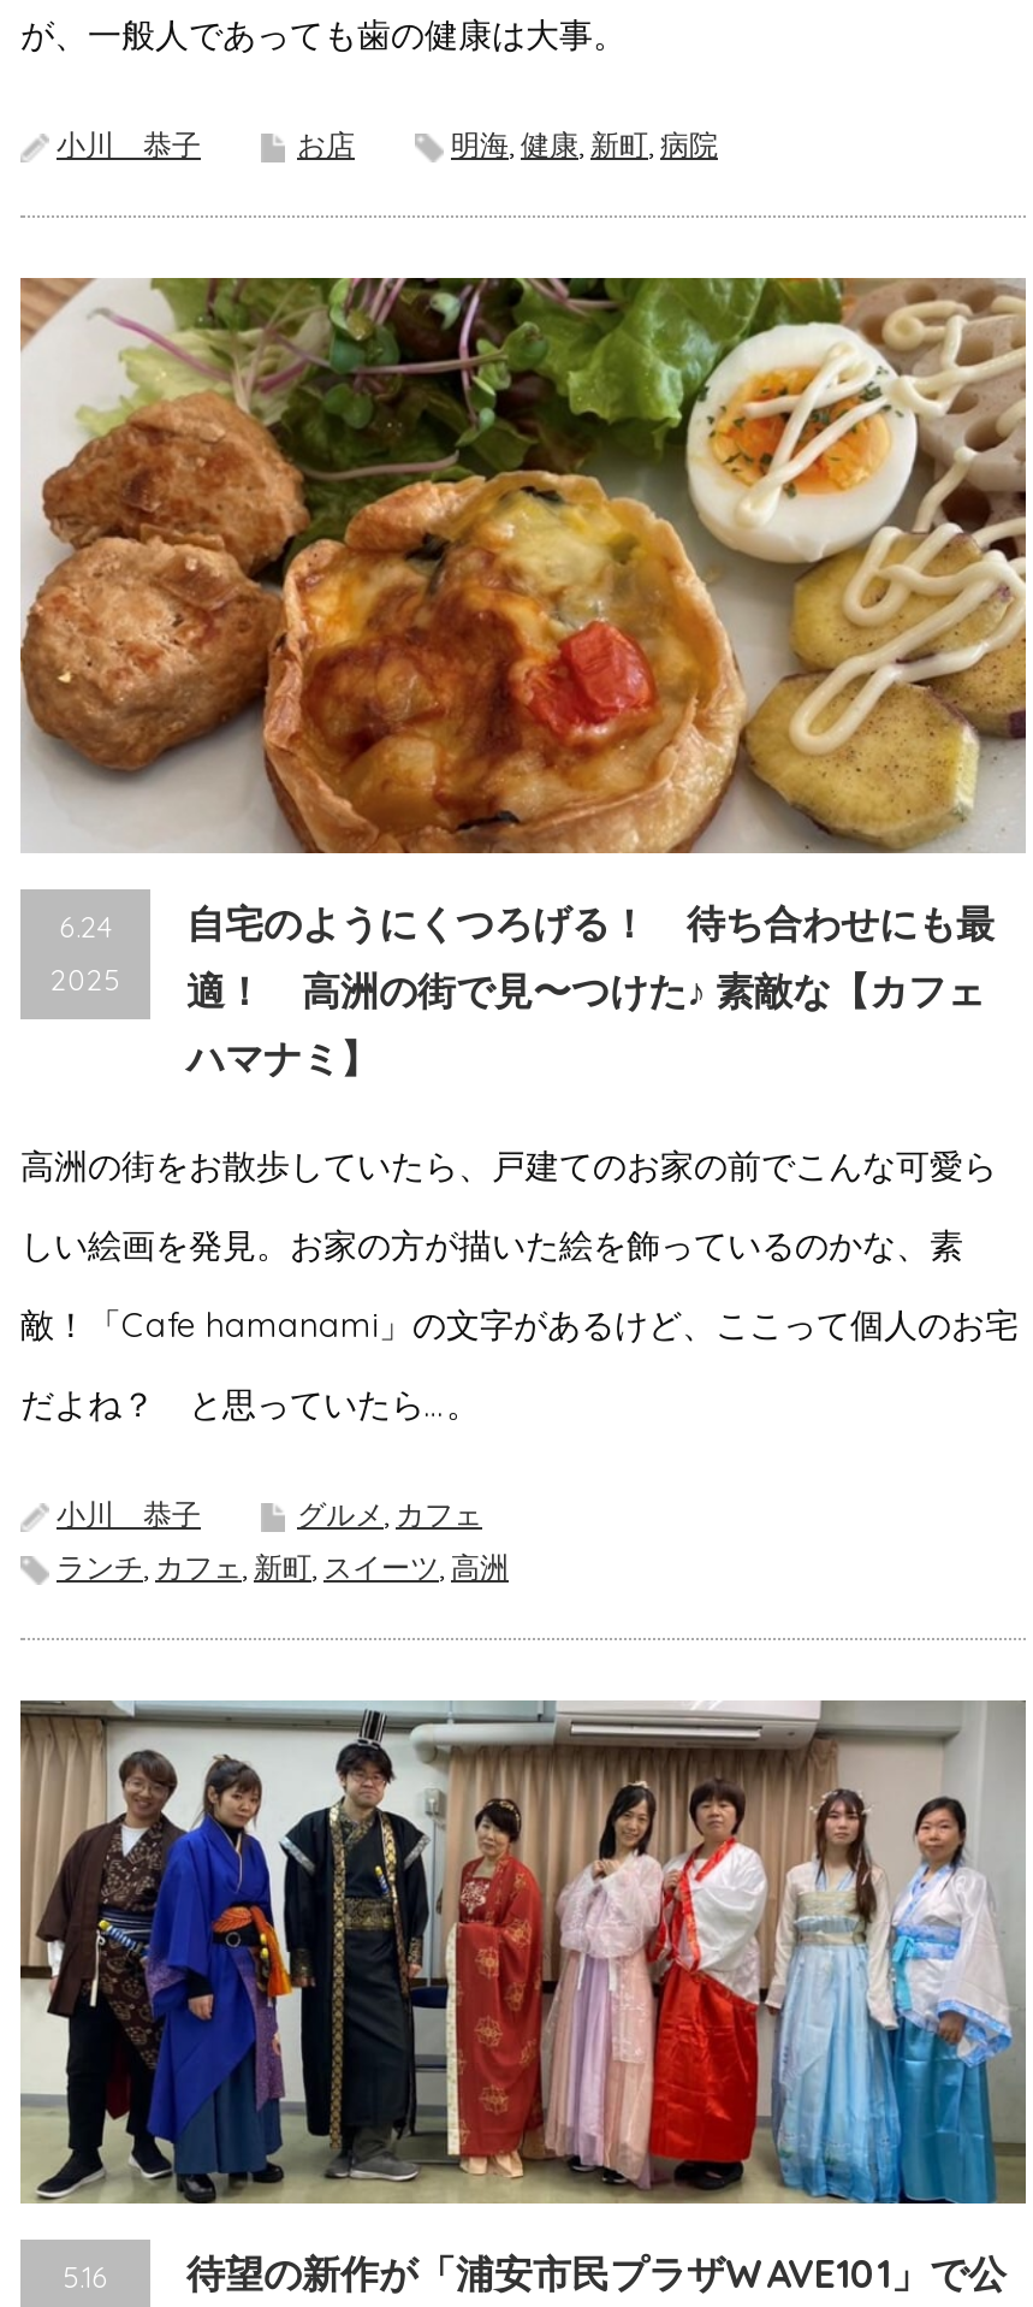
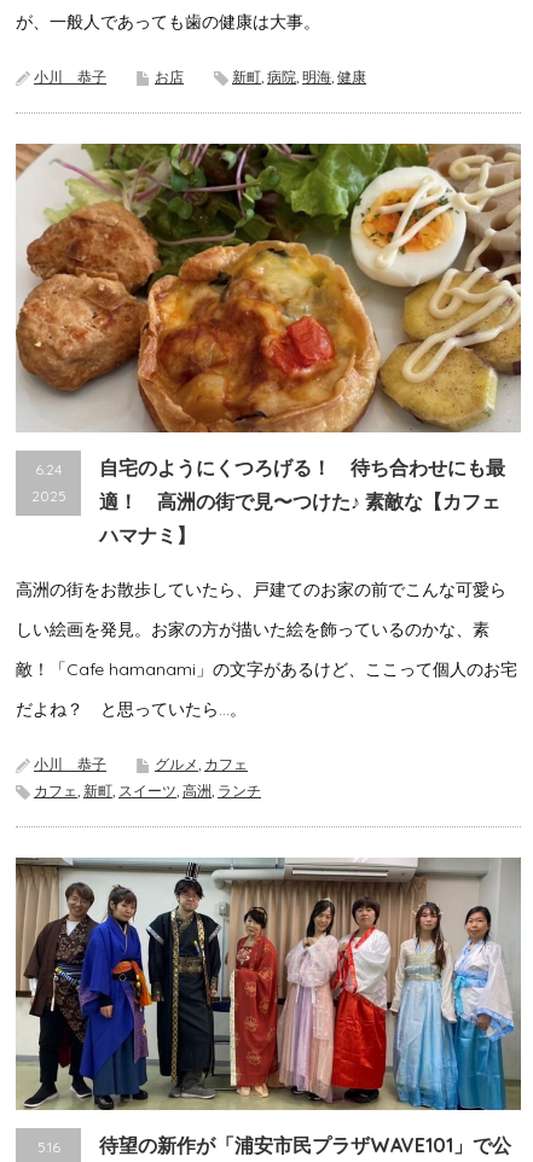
- 明海,健康,新町,病院
+ 新町,病院,明海,健康

- ランチ,カフェ,新町,スイーツ,高洲
+ カフェ,新町,スイーツ,高洲,ランチ
